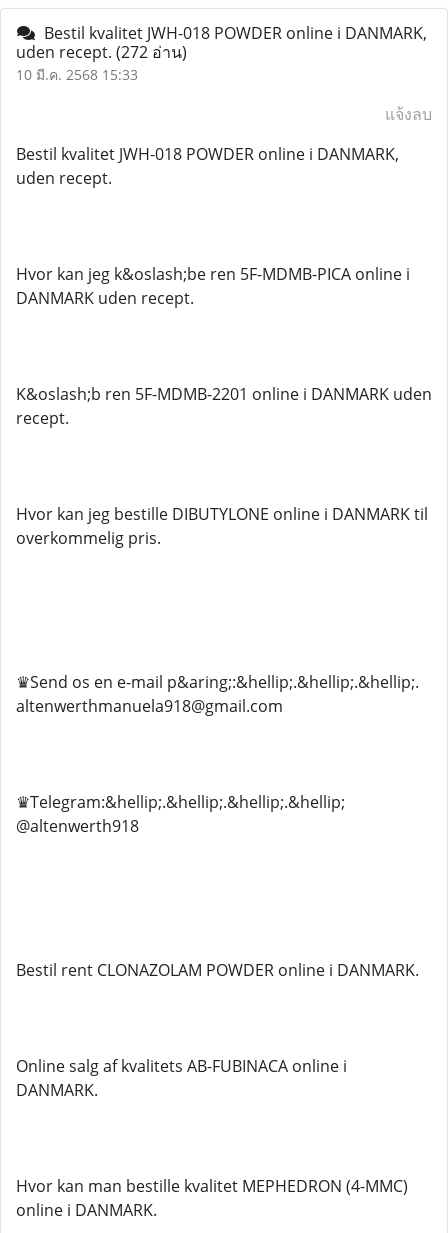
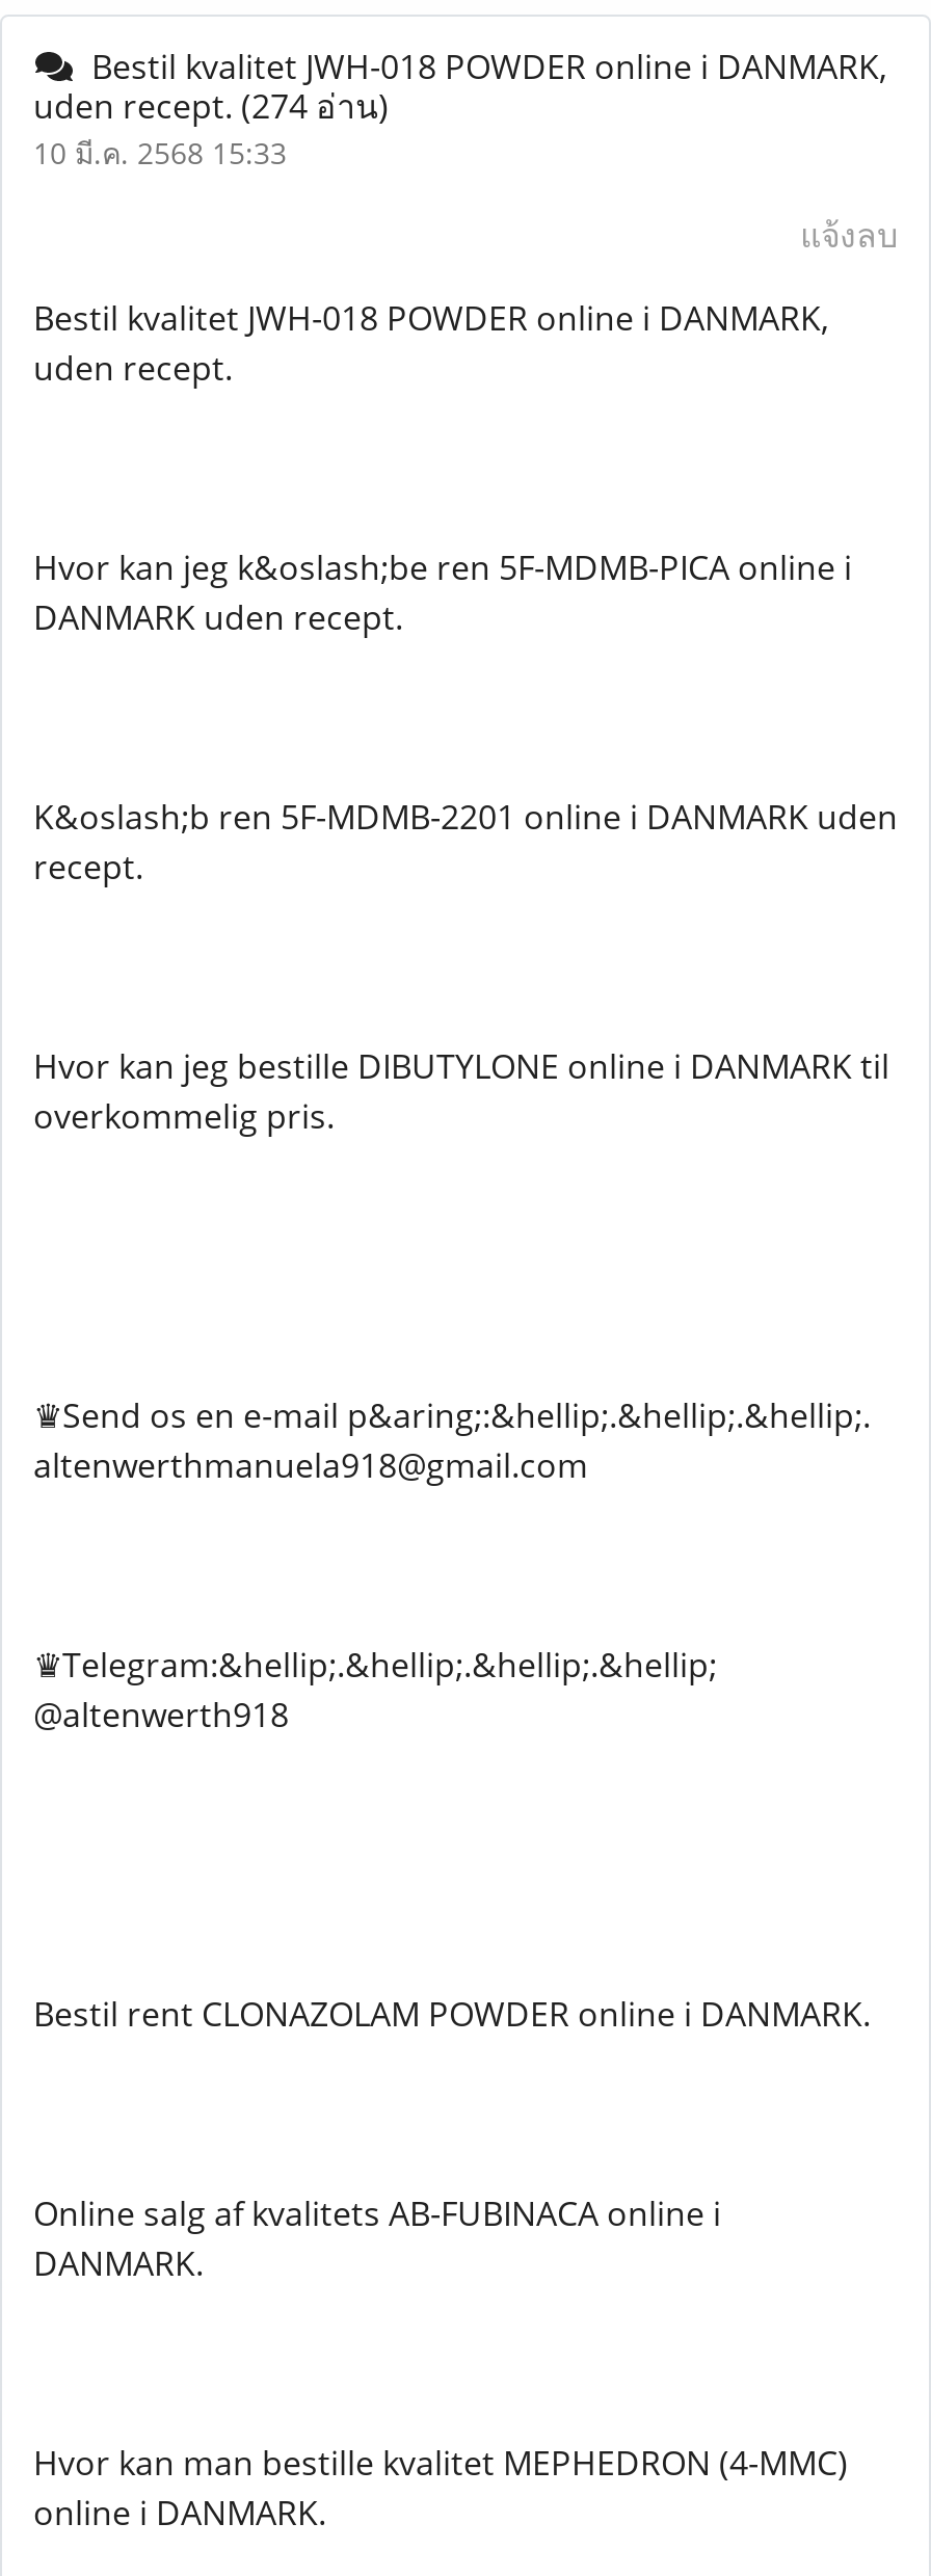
- uden recept. (272 อ่าน)
+ uden recept. (274 อ่าน)
